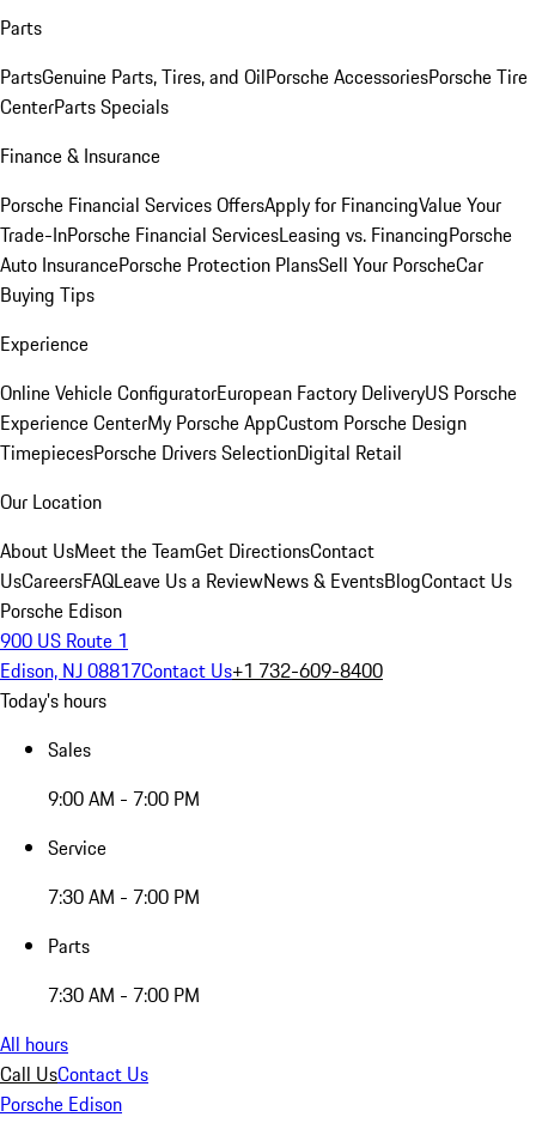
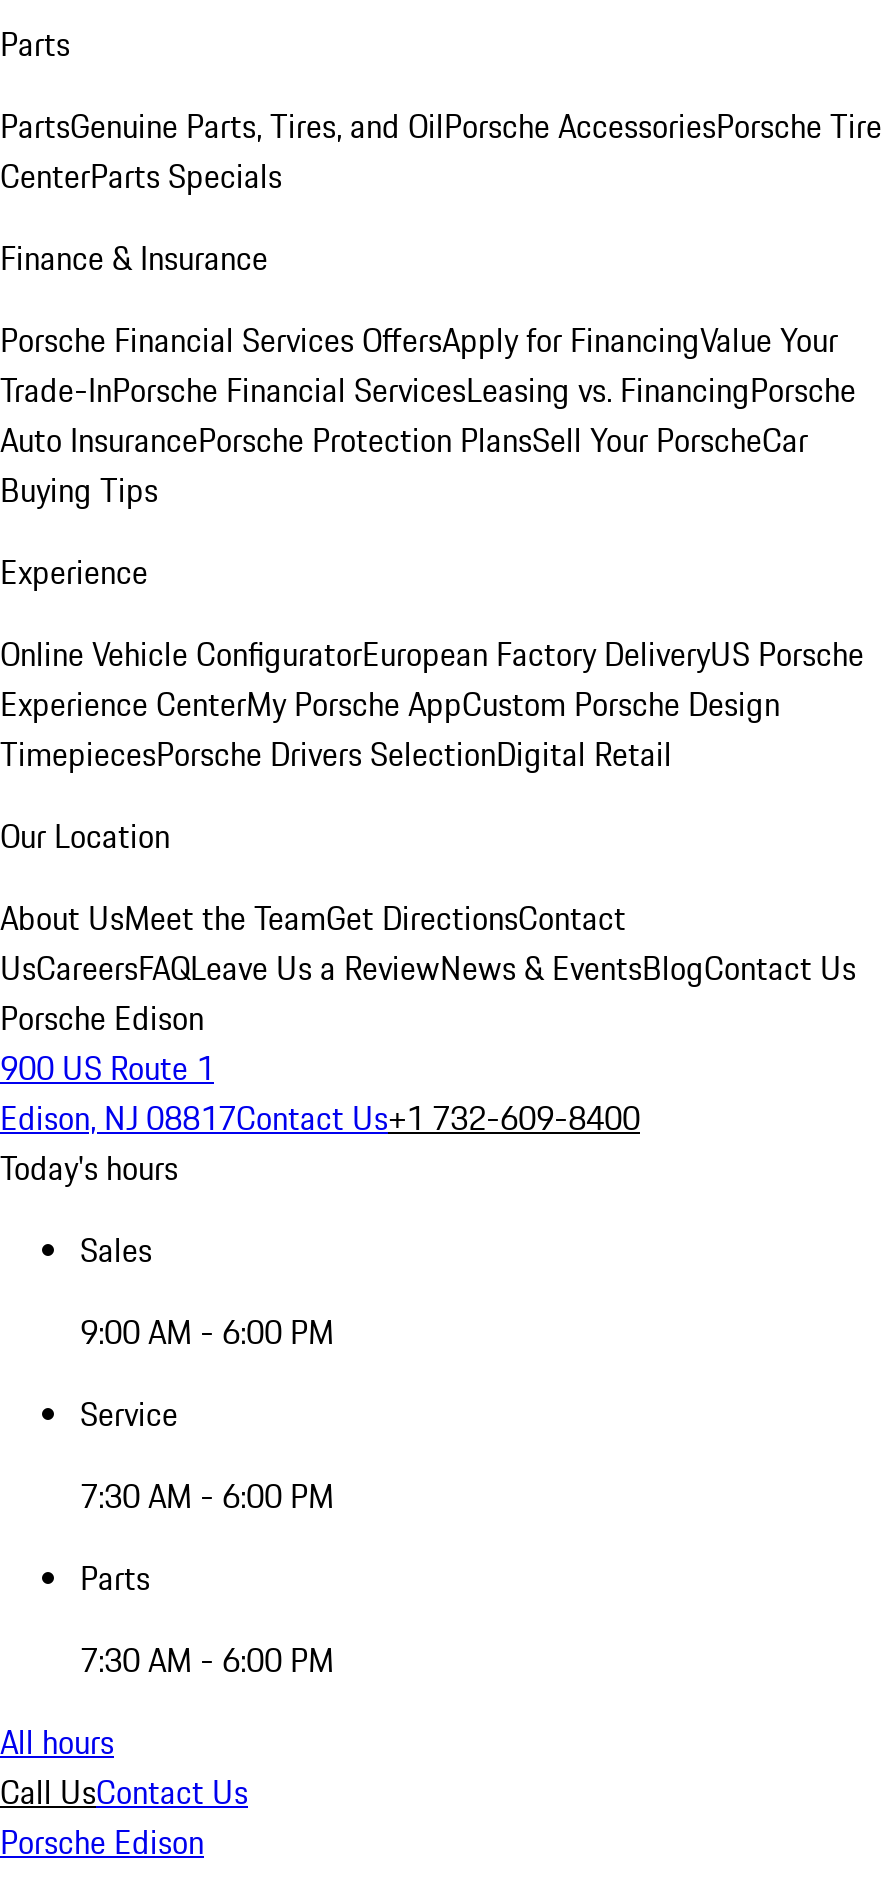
- 9:00 AM - 7:00 PM
+ 9:00 AM - 6:00 PM

- 7:30 AM - 7:00 PM
+ 7:30 AM - 6:00 PM

- 7:30 AM - 7:00 PM
+ 7:30 AM - 6:00 PM
